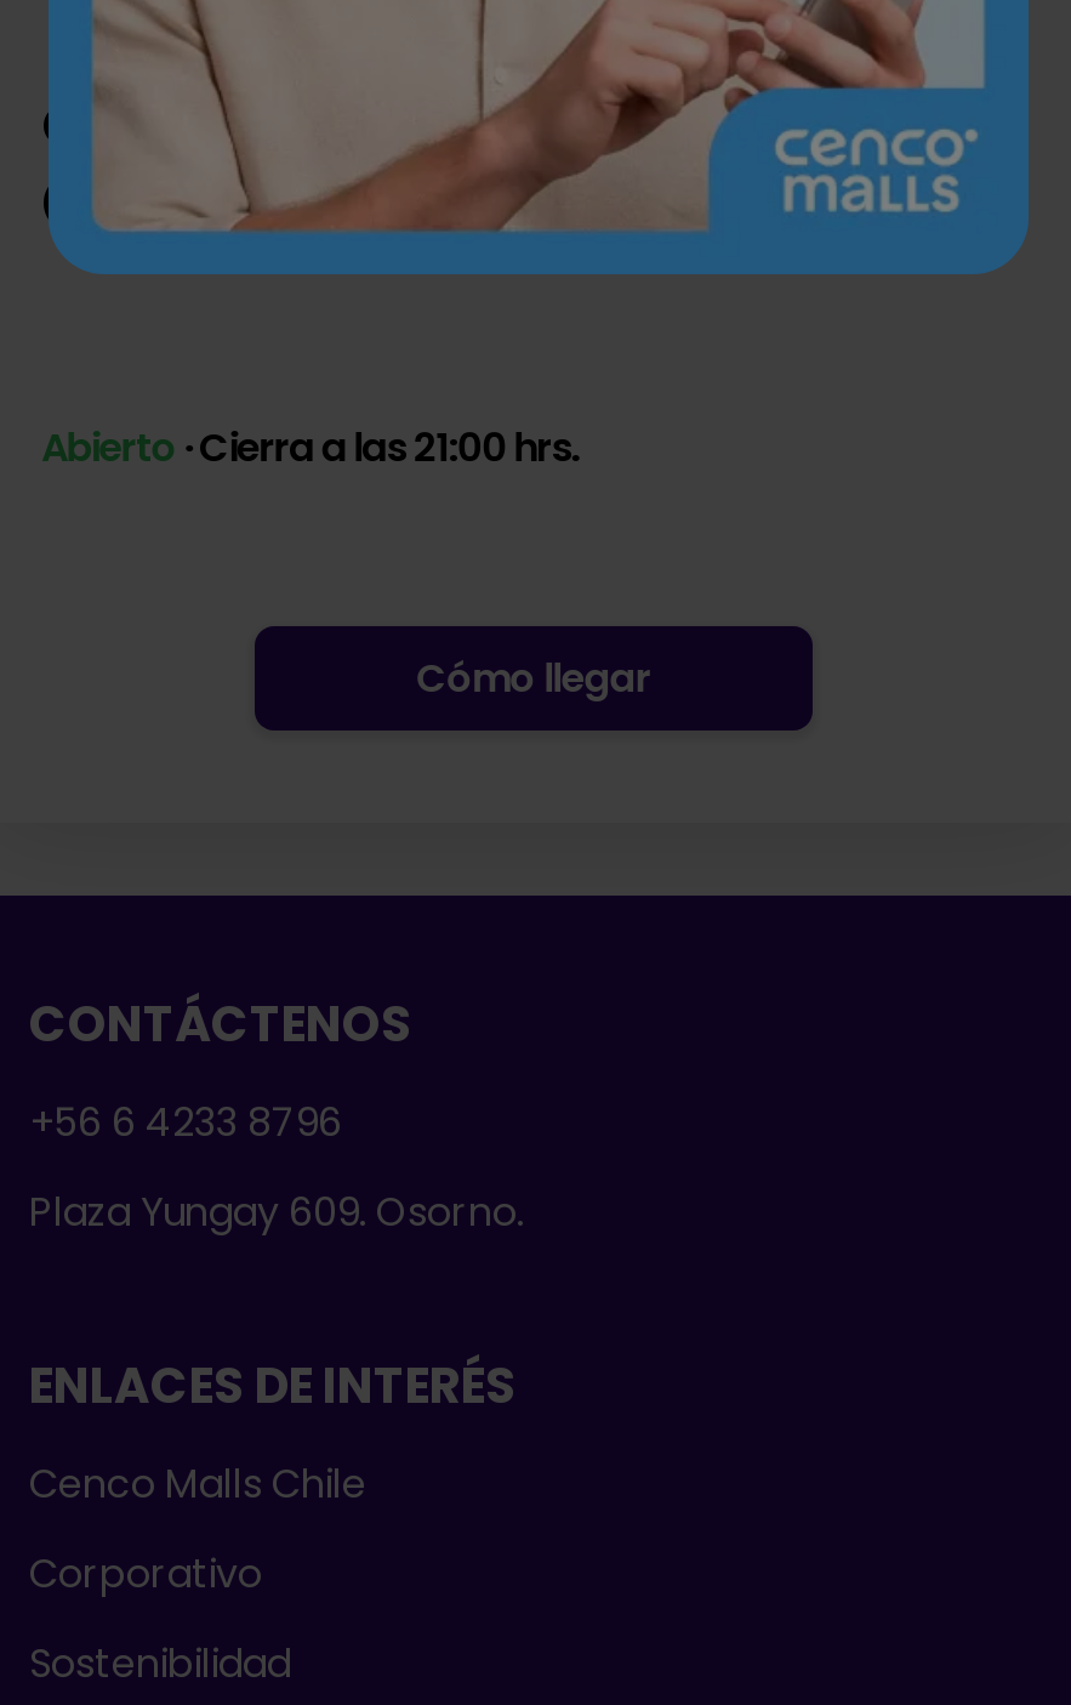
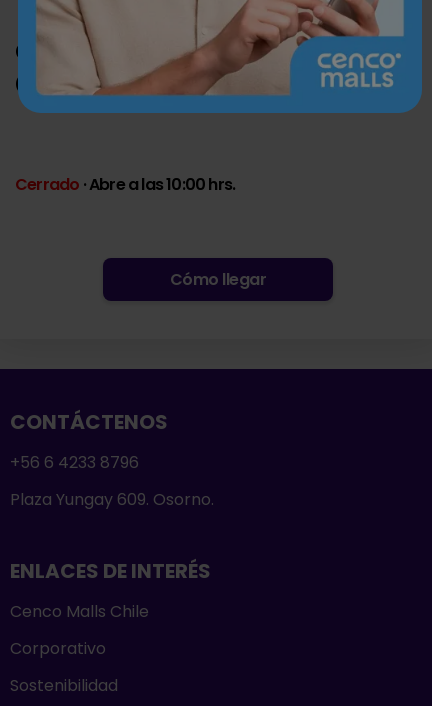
- Abierto · Cierra a las 21:00 hrs.
+ Cerrado · Abre a las 10:00 hrs.
